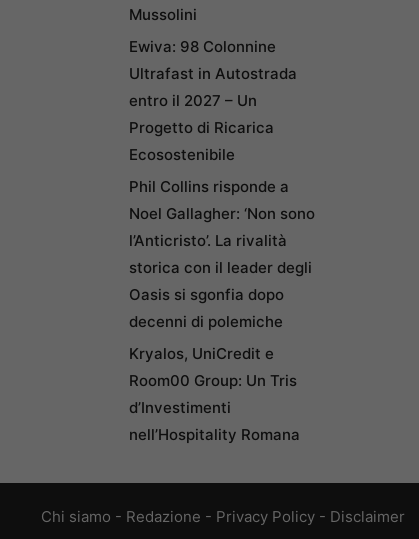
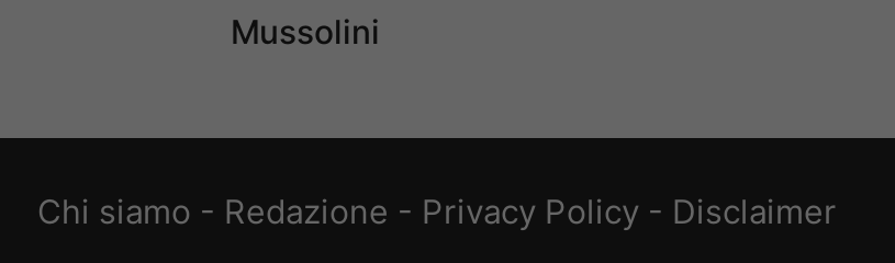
- Ewiva: 98 Colonnine
- Ultrafast in Autostrada
- entro il 2027 – Un
- Progetto di Ricarica
- Ecosostenibile
- Phil Collins risponde a
- Noel Gallagher: ‘Non sono
- l’Anticristo’. La rivalità
- storica con il leader degli
- Oasis si sgonfia dopo
- decenni di polemiche
- Kryalos, UniCredit e
- Room00 Group: Un Tris
- d’Investimenti
- nell’Hospitality Romana
